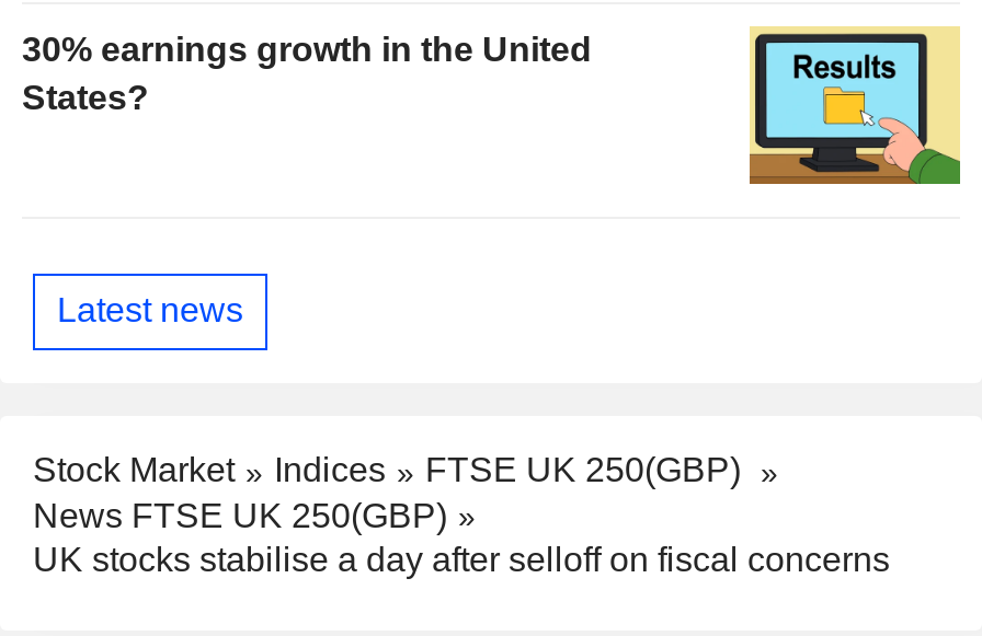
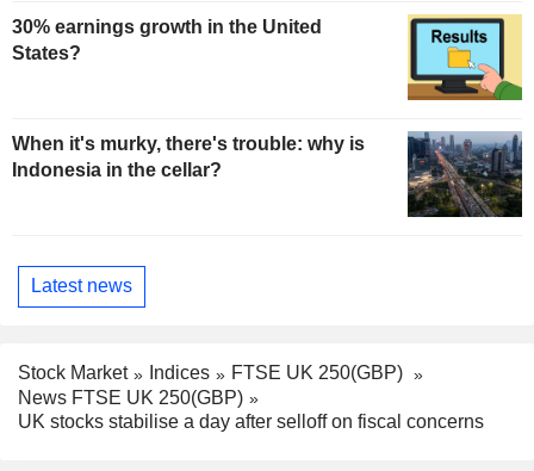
+ [image]
+ When it's murky, there's trouble: why is
+ Indonesia in the cellar?
